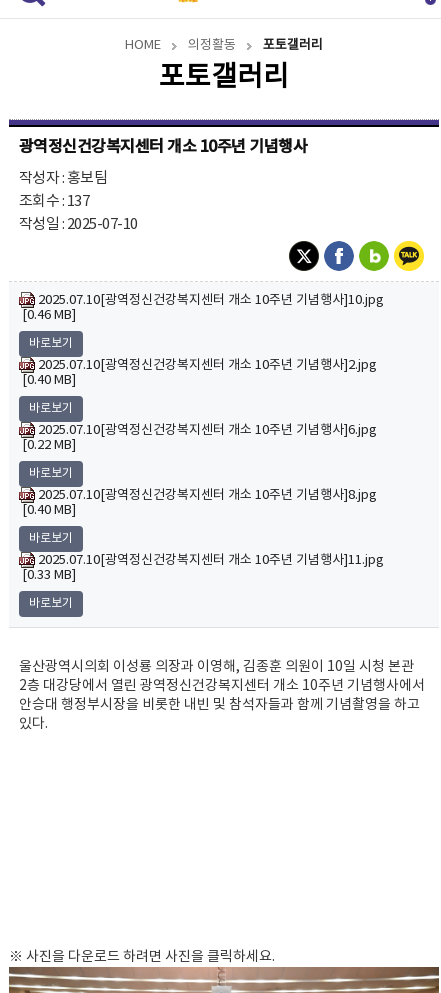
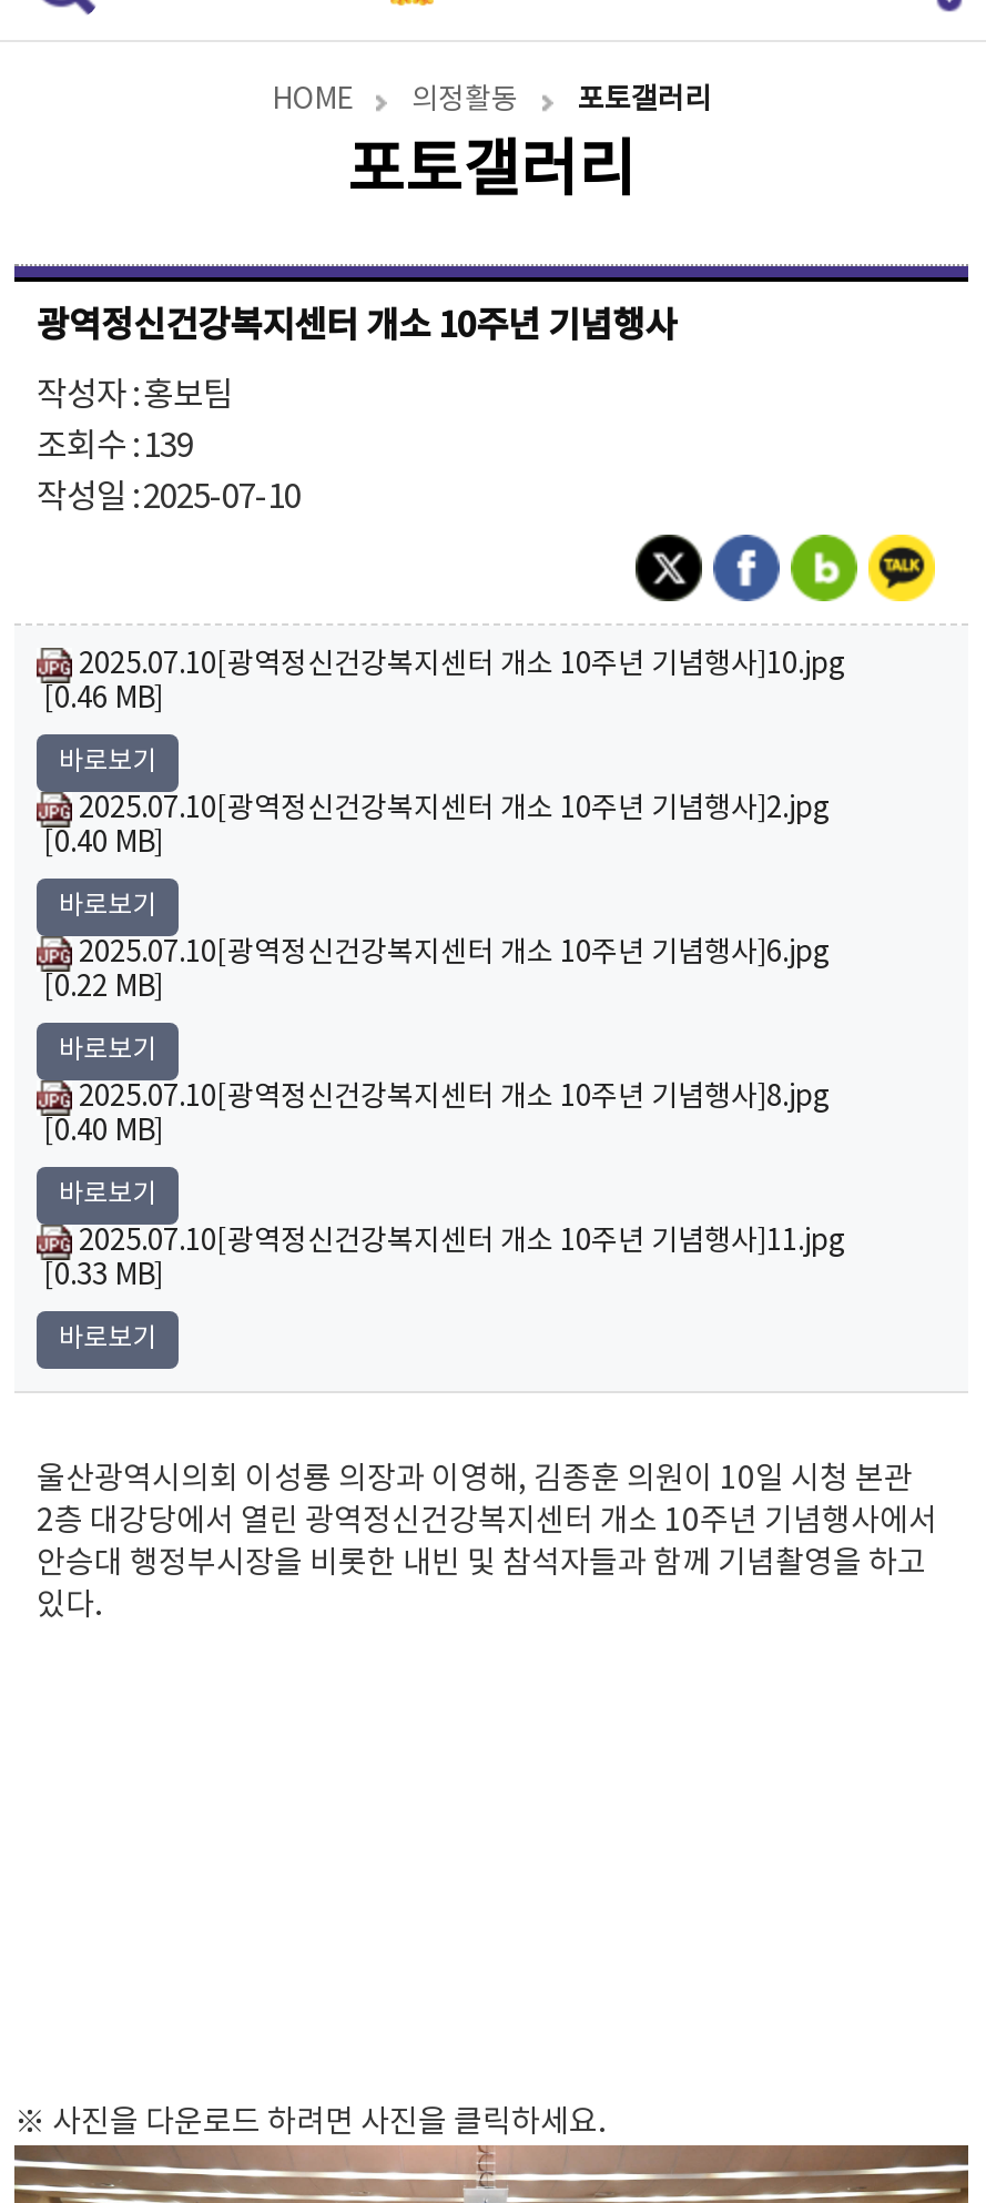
- 조회수 : 137
+ 조회수 : 139
